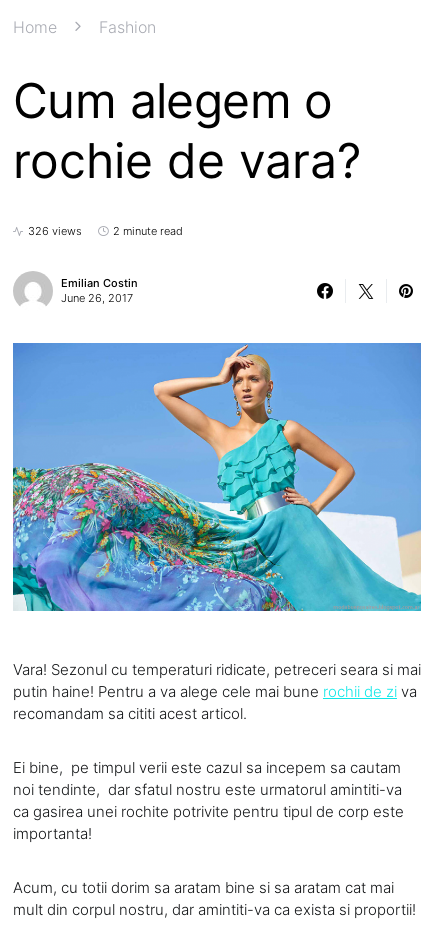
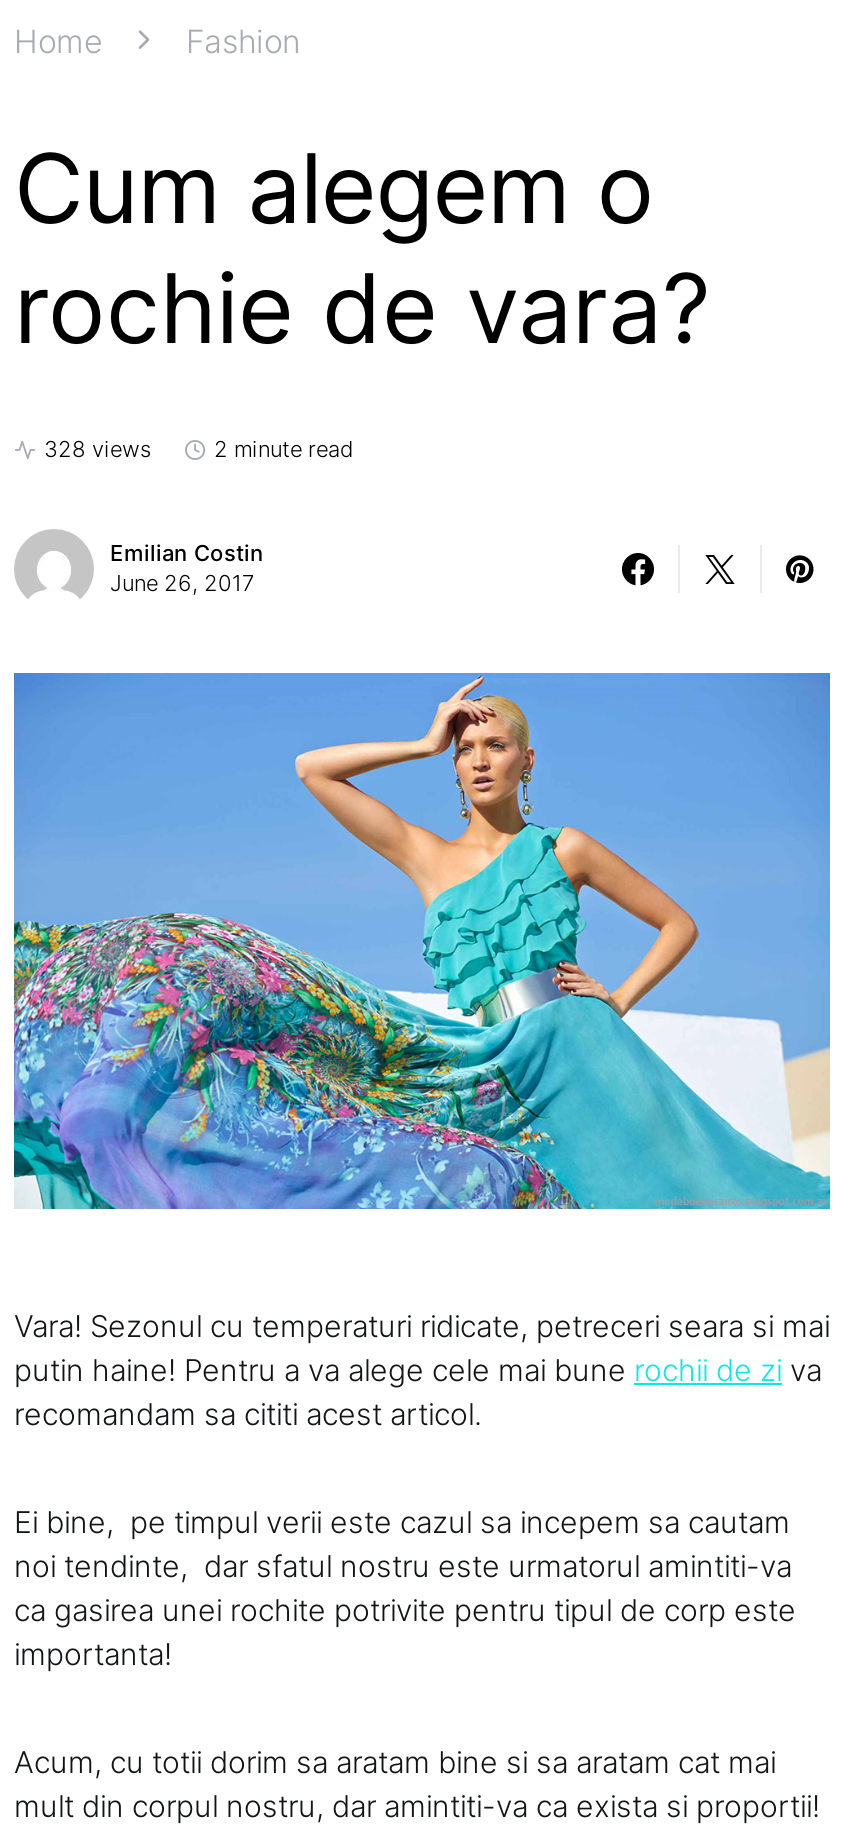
- 326 views
+ 328 views
